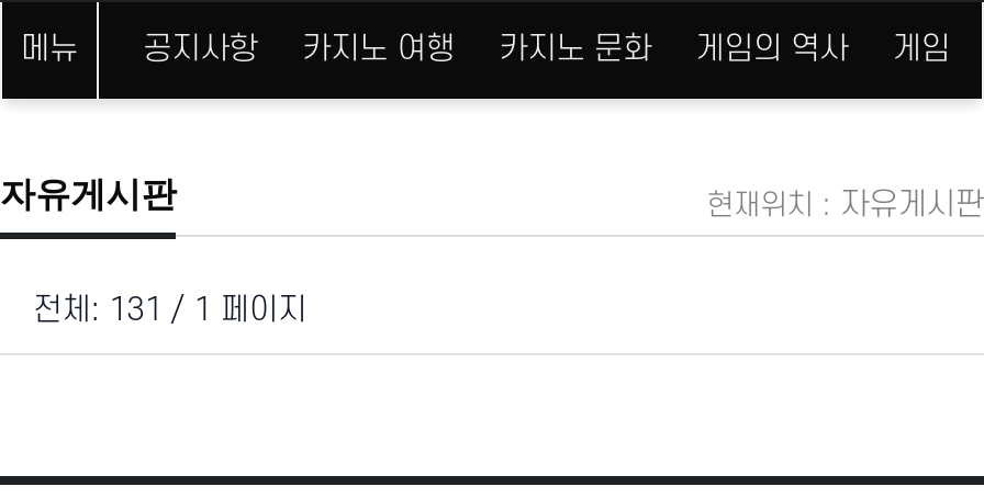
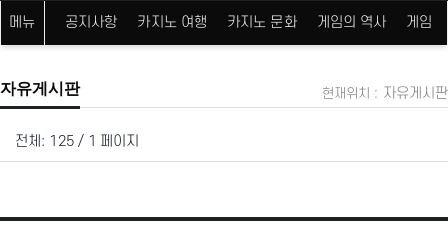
- 전체: 131 / 1 페이지
+ 전체: 125 / 1 페이지
